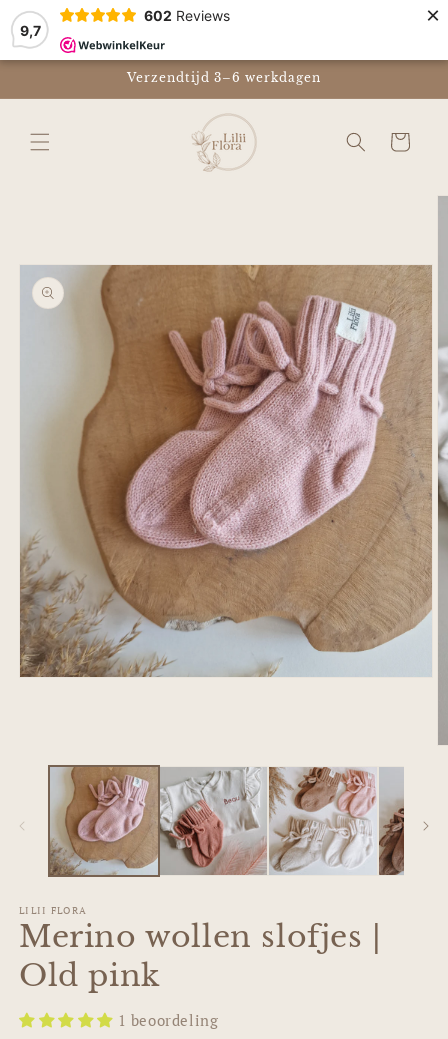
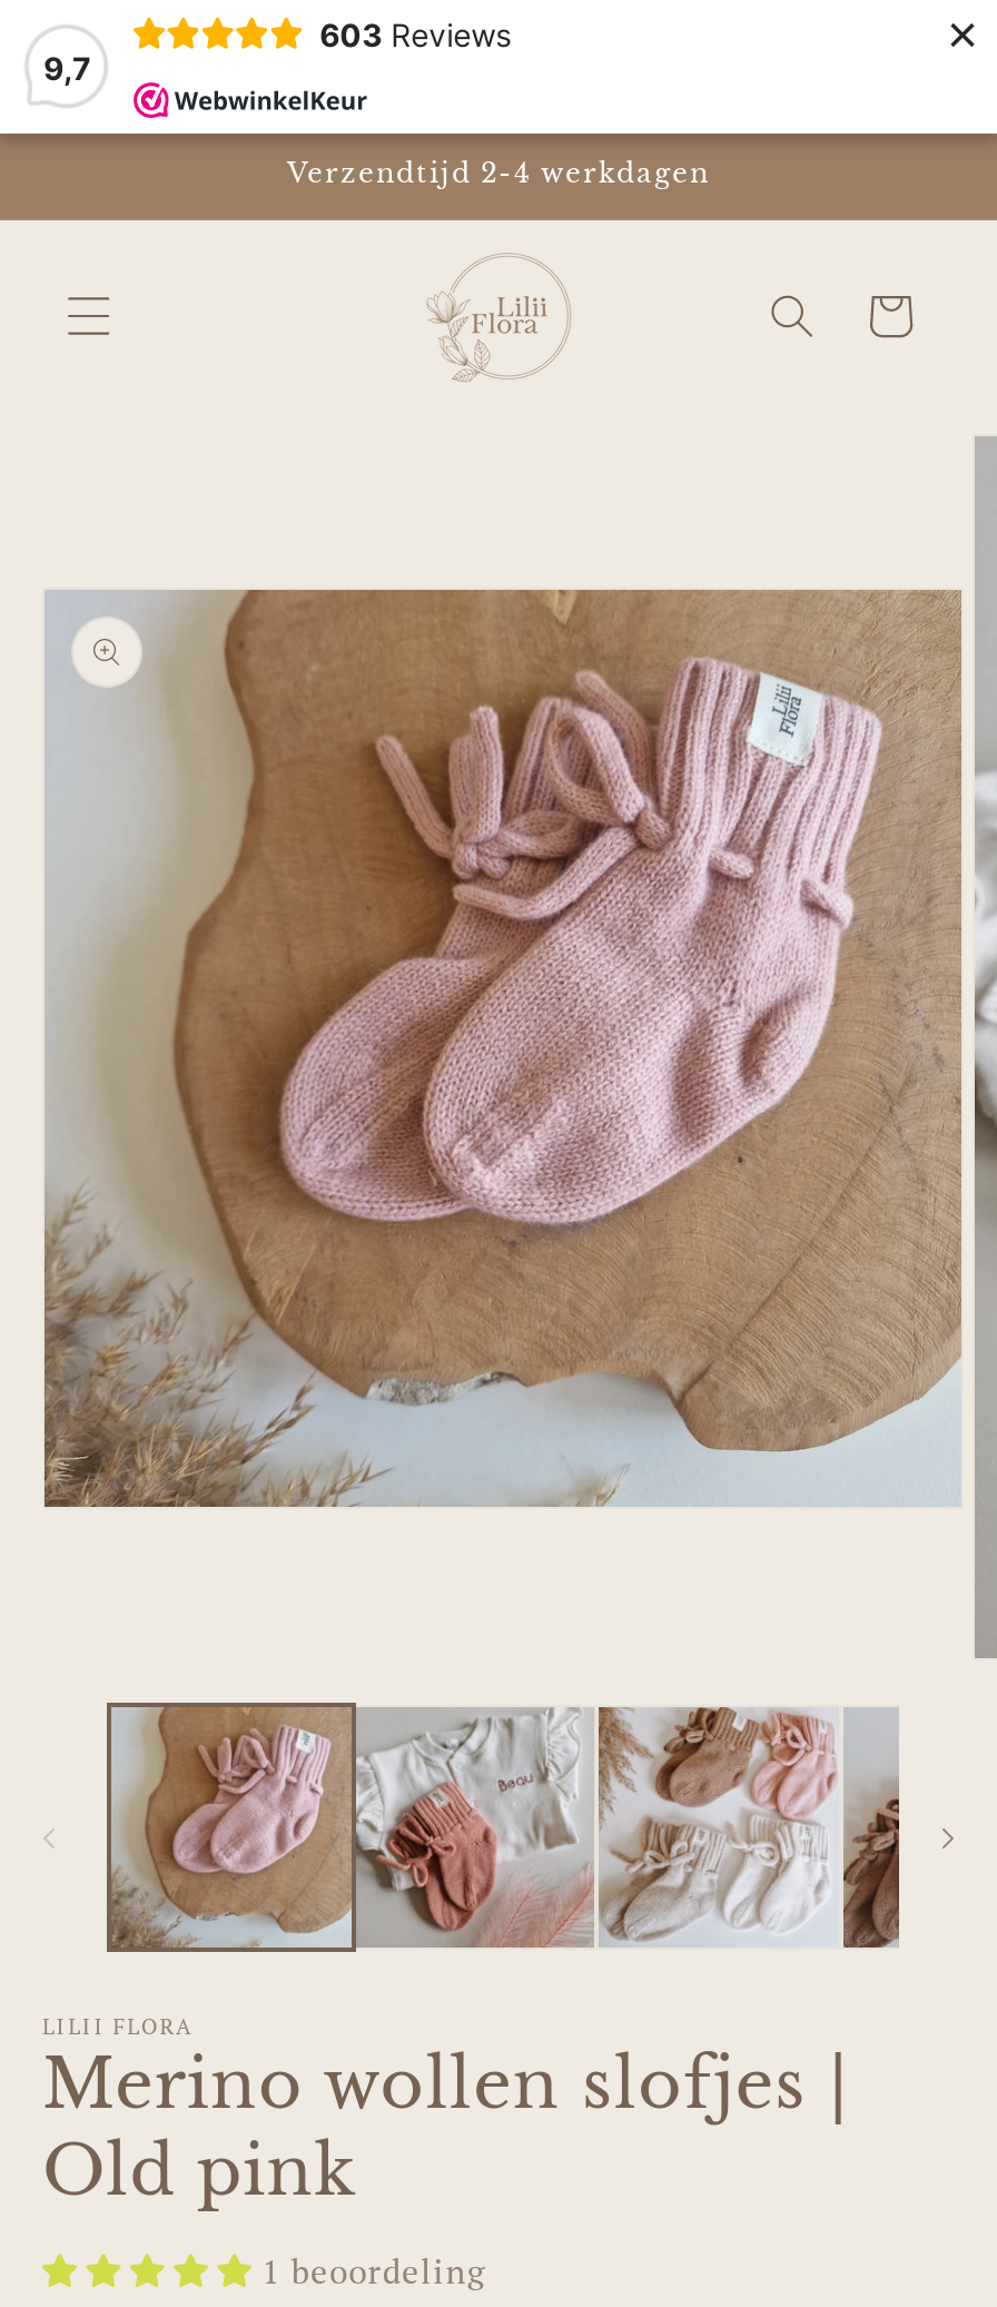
- 602 Reviews
+ 603 Reviews

- Verzendtijd 3–6 werkdagen
+ Verzendtijd 2-4 werkdagen
